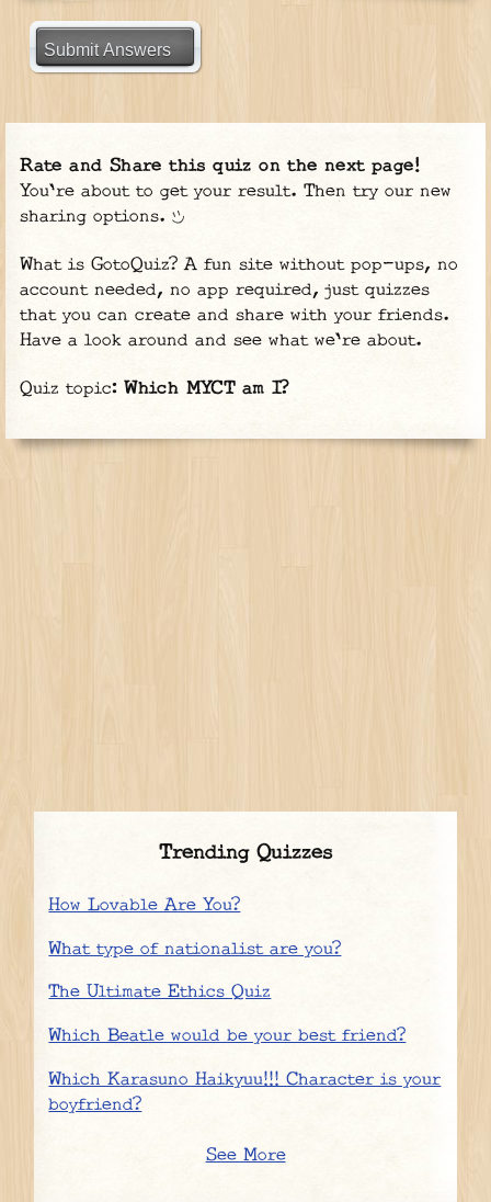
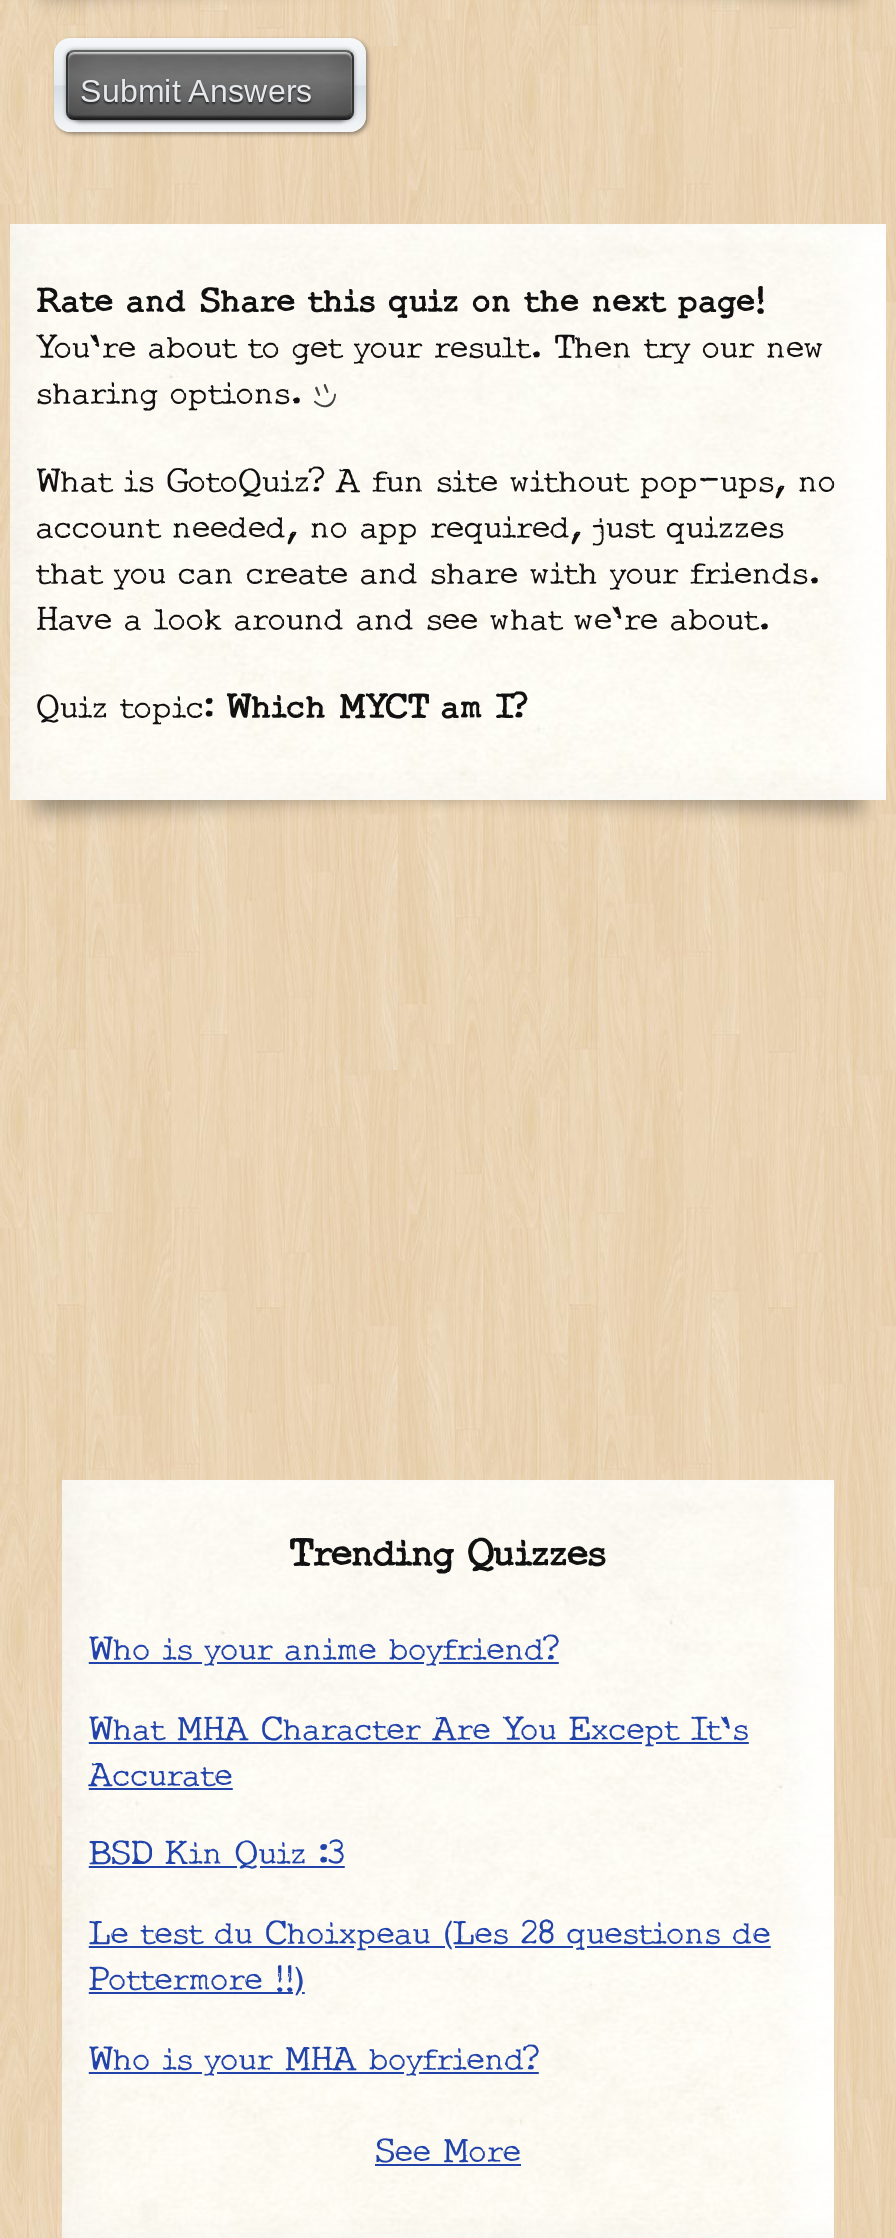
- How Lovable Are You?
+ Who is your anime boyfriend?

- What type of nationalist are you?
+ What MHA Character Are You Except It's
+ Accurate

- The Ultimate Ethics Quiz
+ BSD Kin Quiz :3

- Which Beatle would be your best friend?
+ Le test du Choixpeau (Les 28 questions de
+ Pottermore !!)

- Which Karasuno Haikyuu!!! Character is your
- boyfriend?
+ Who is your MHA boyfriend?
